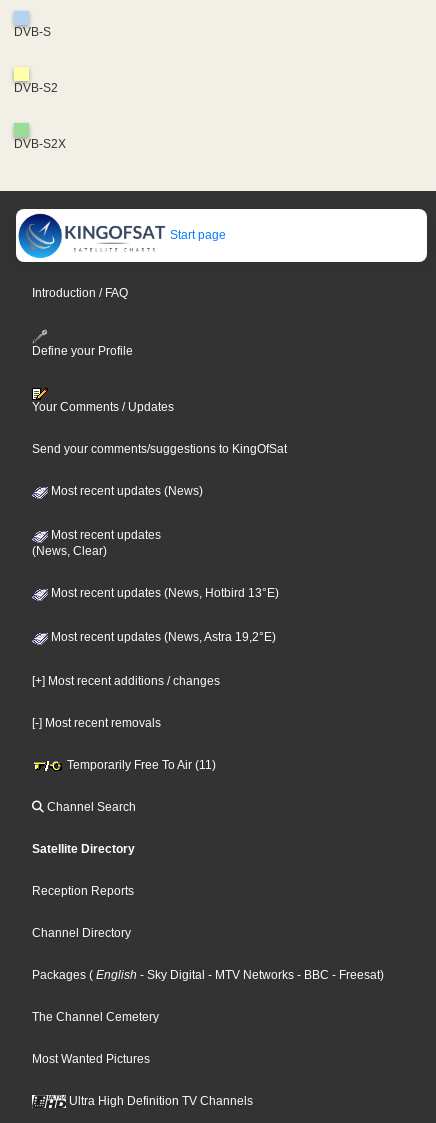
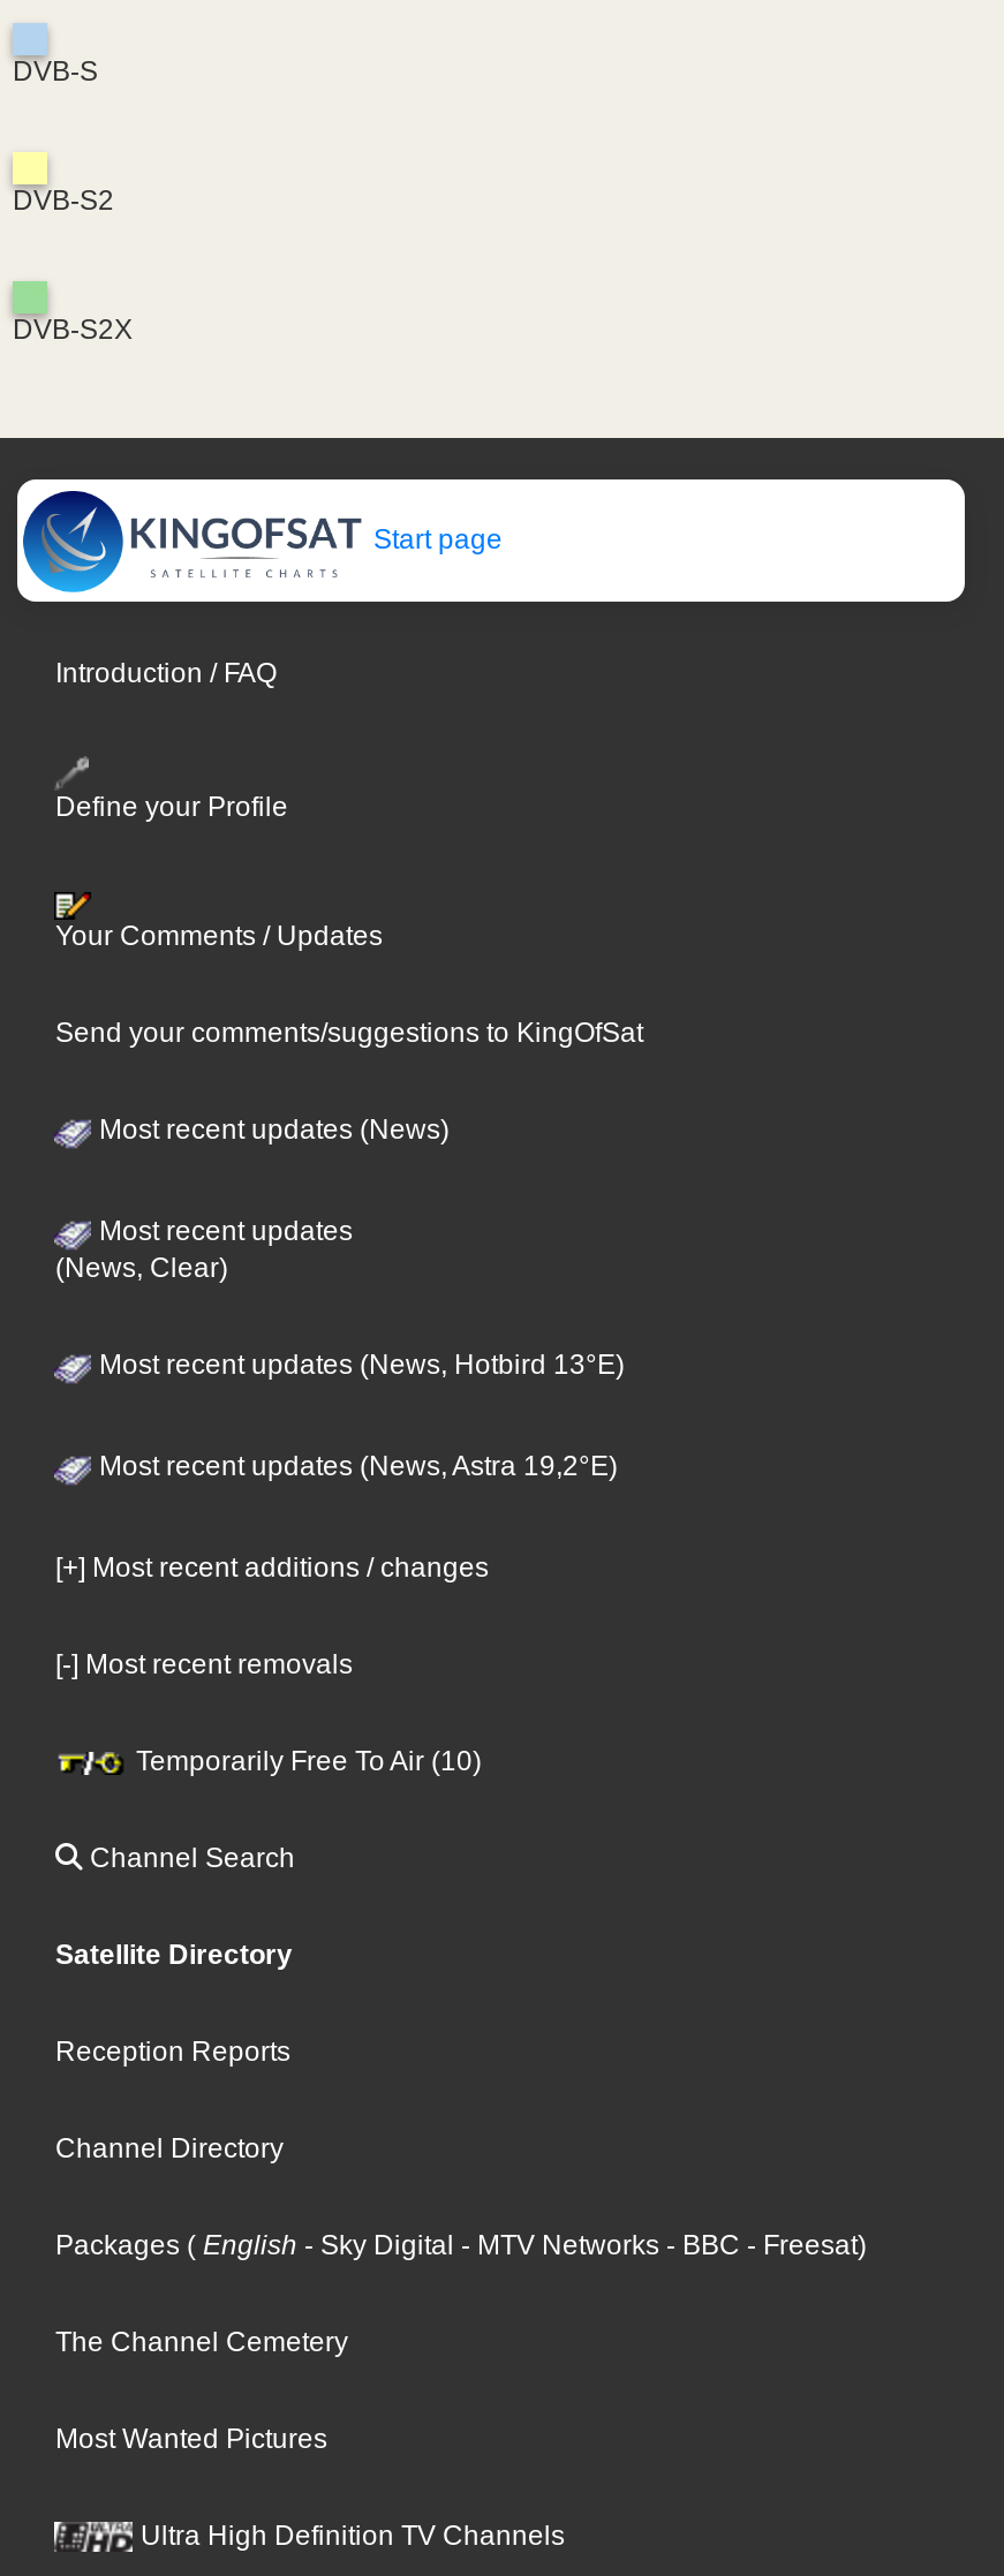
- Temporarily Free To Air (11)
+ Temporarily Free To Air (10)
